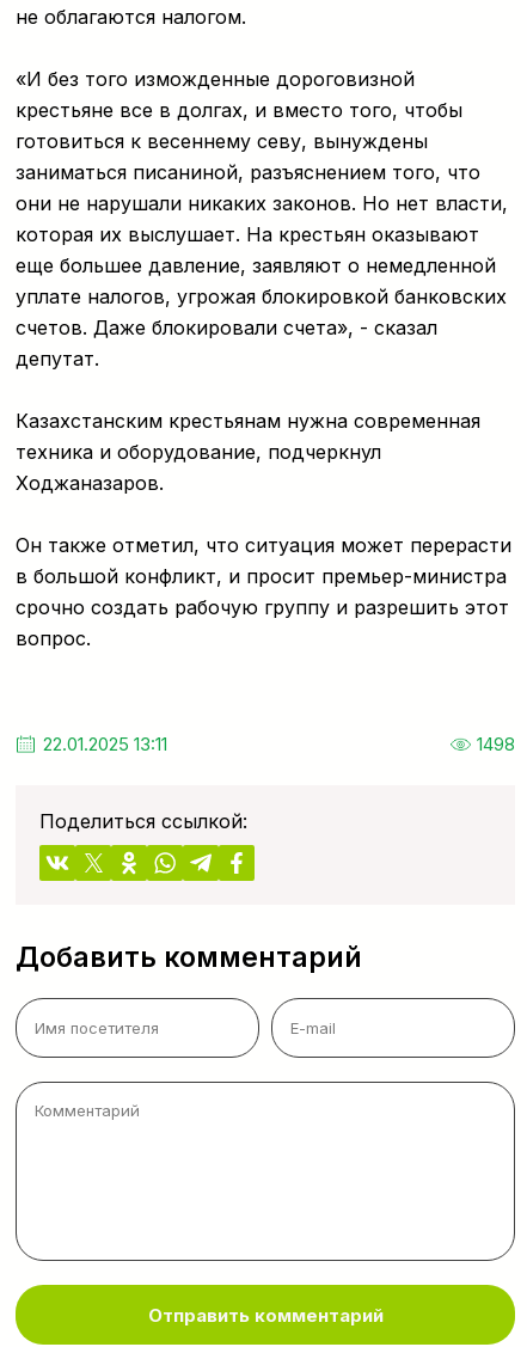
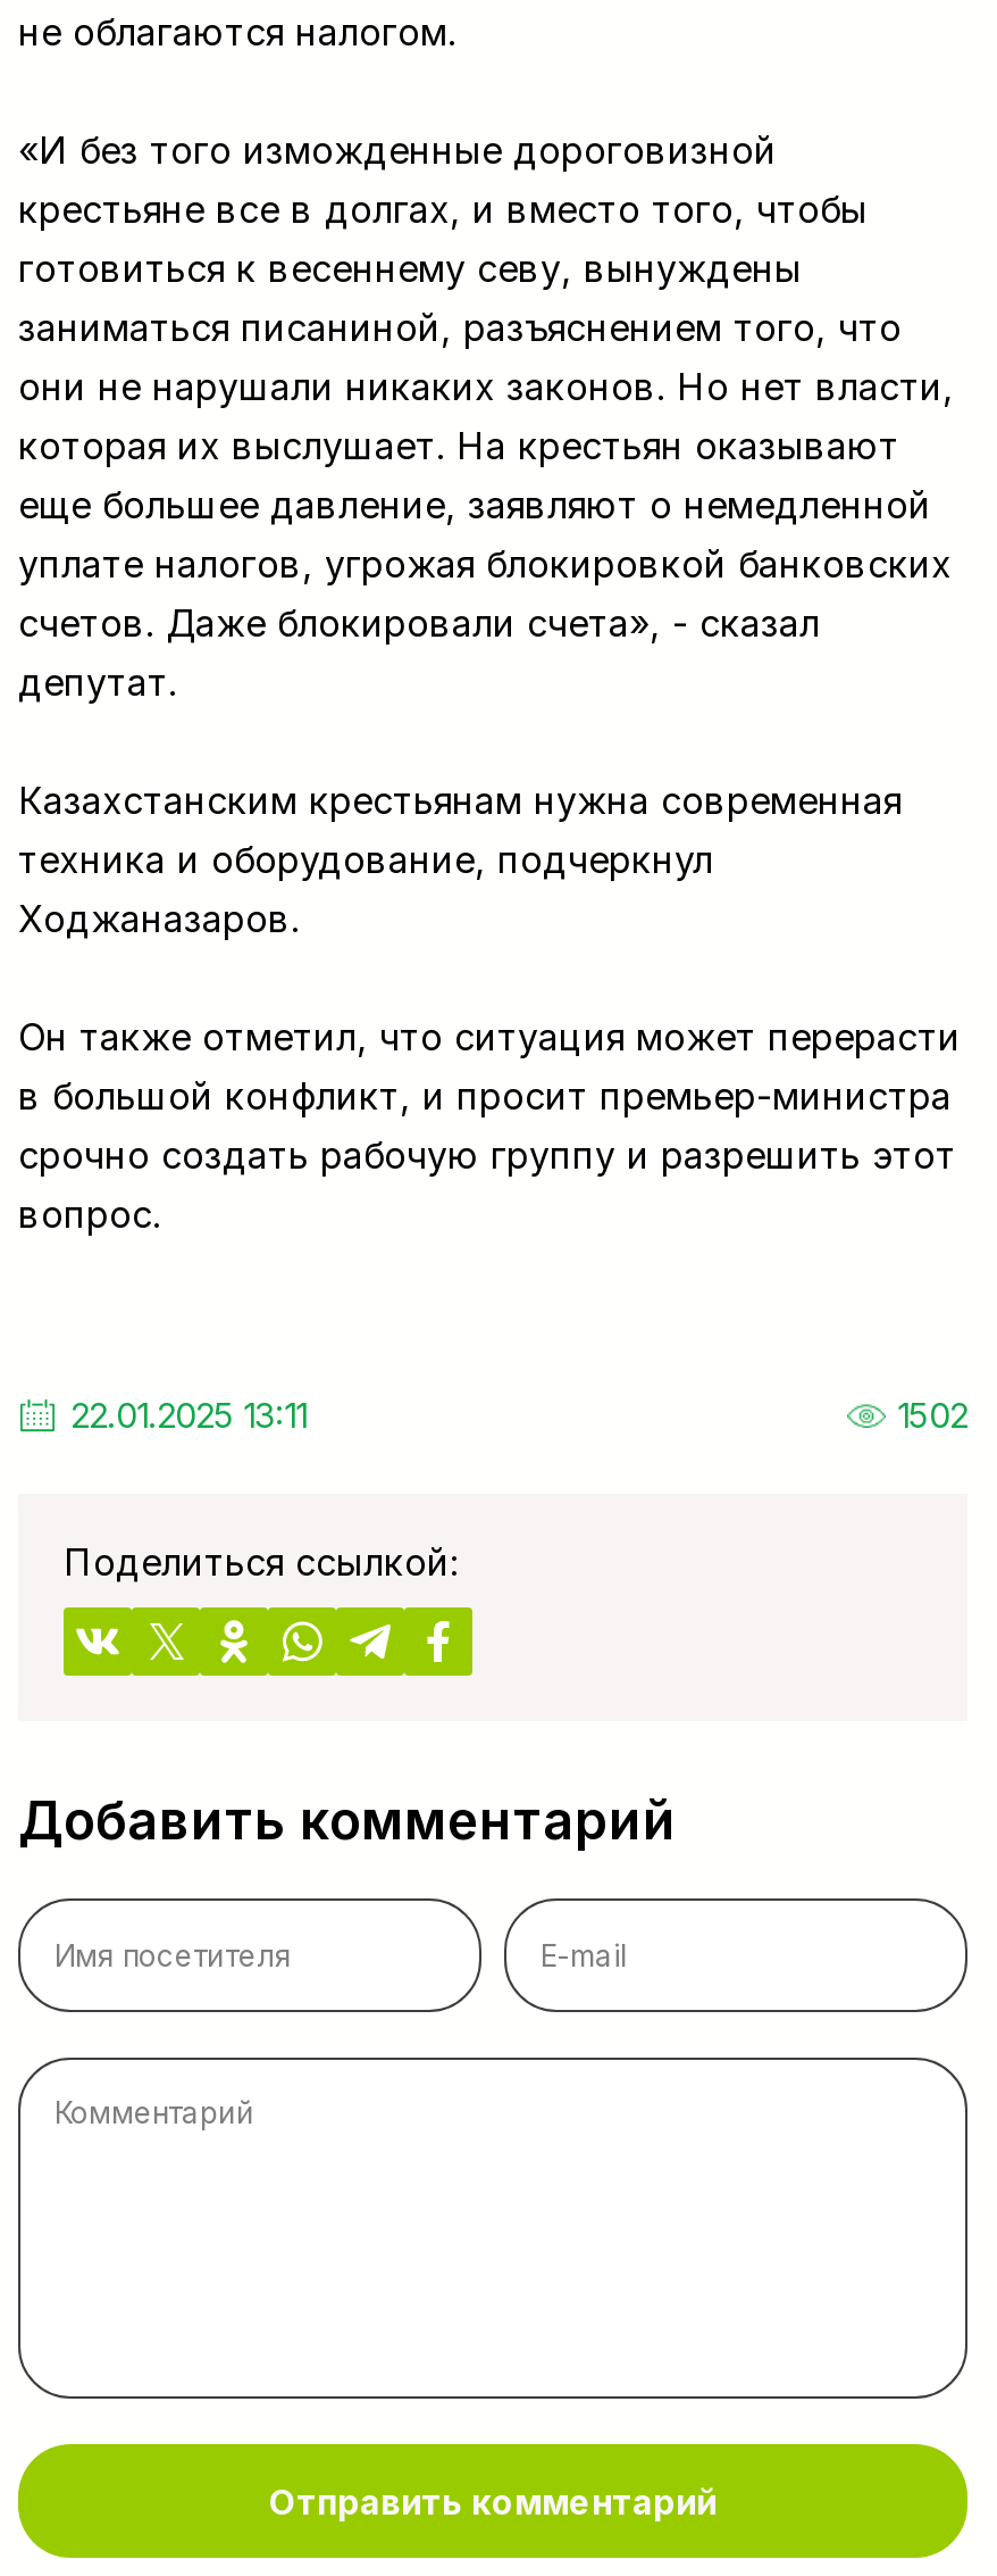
- 1498
+ 1502
